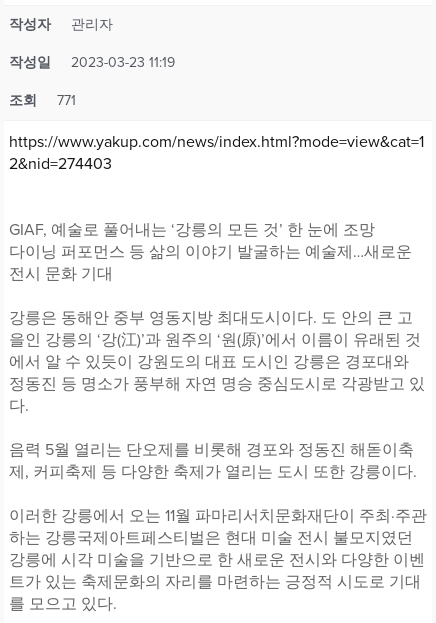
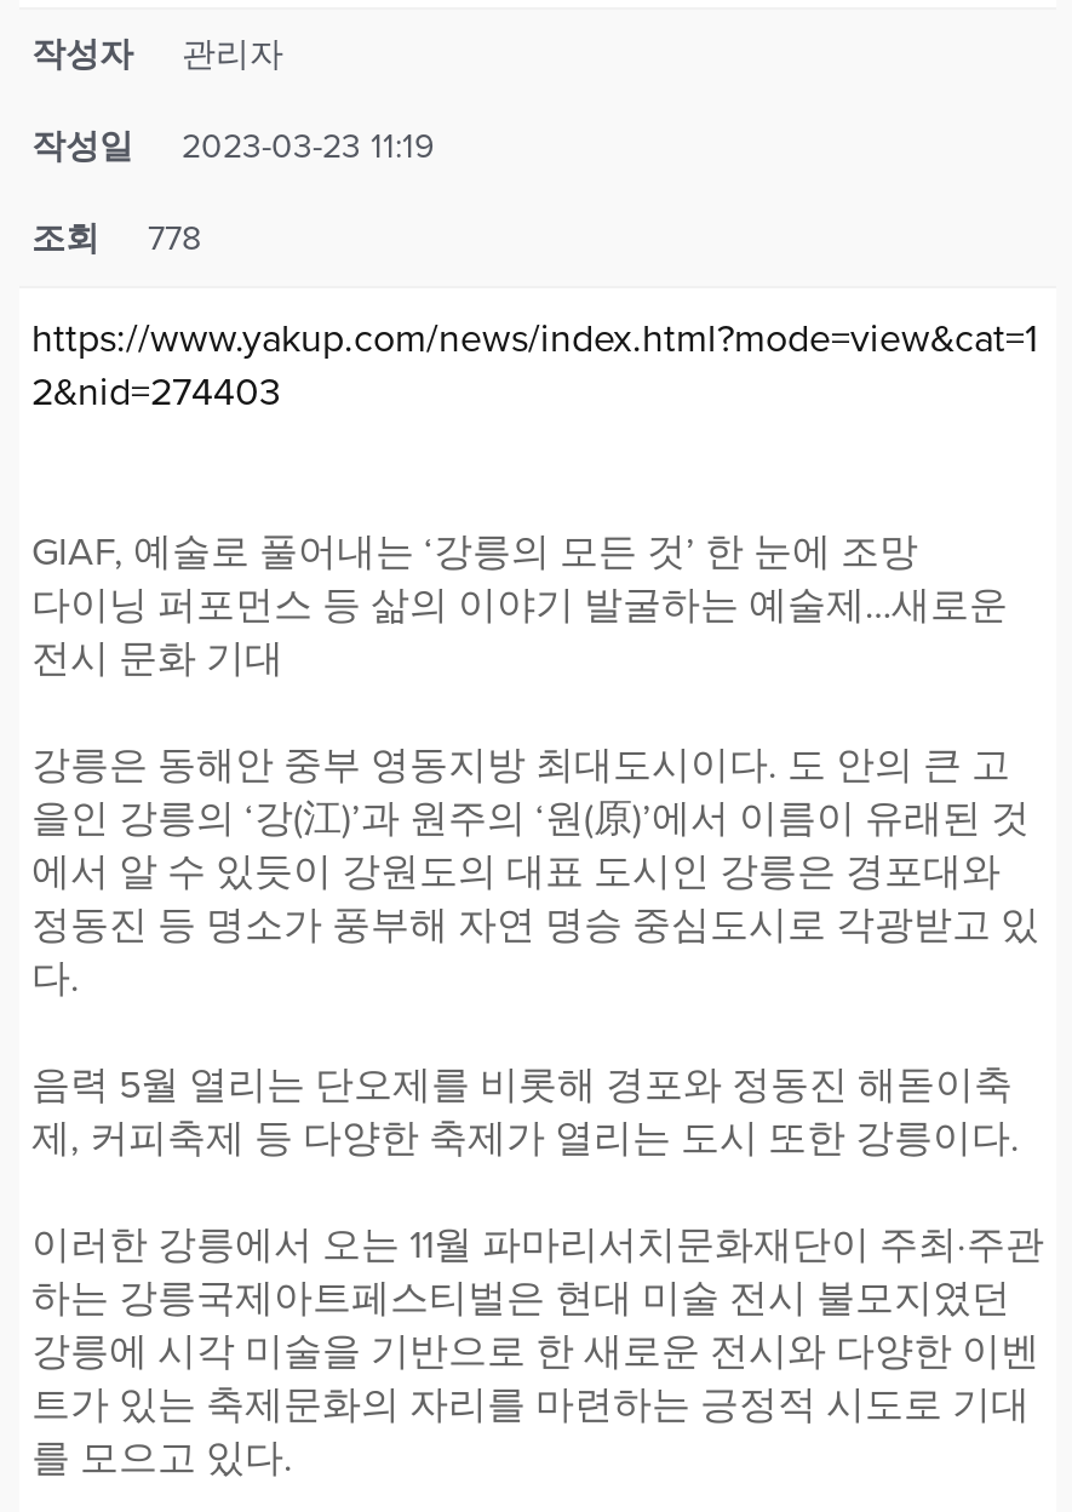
- 조회 771
+ 조회 778
